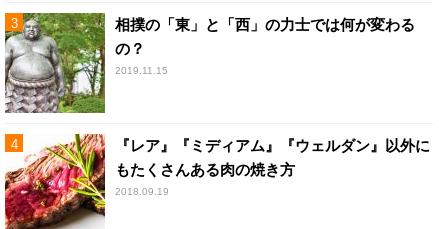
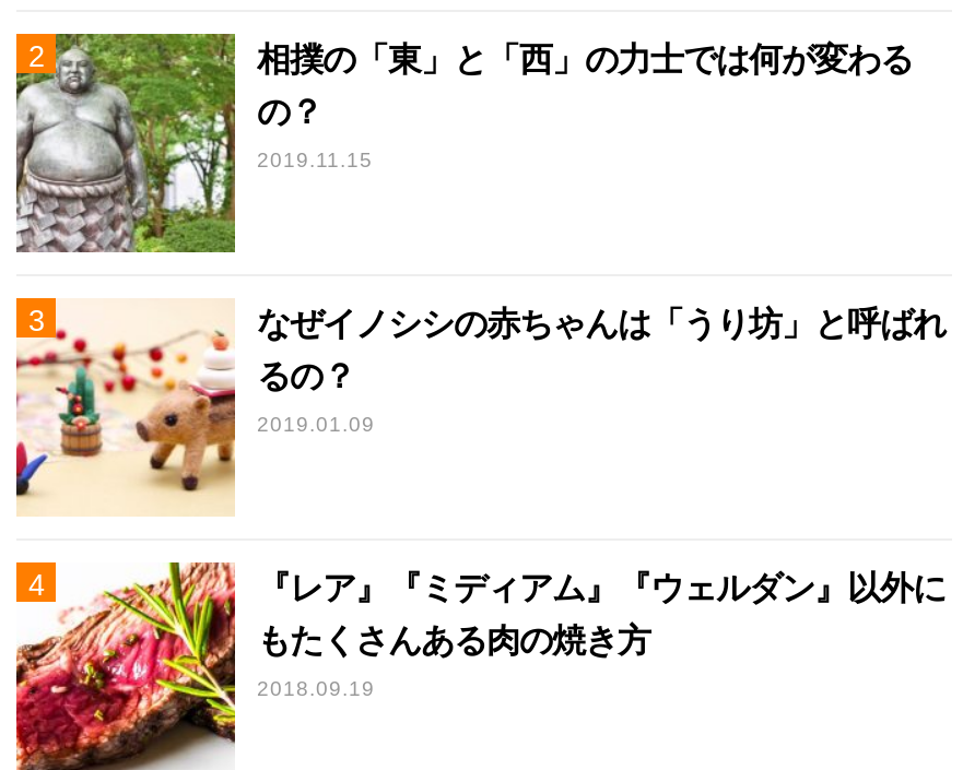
+ [image]
+ なぜイノシシの赤ちゃんは「うり坊」と呼ばれ
+ るの？
+ 2019.01.09
